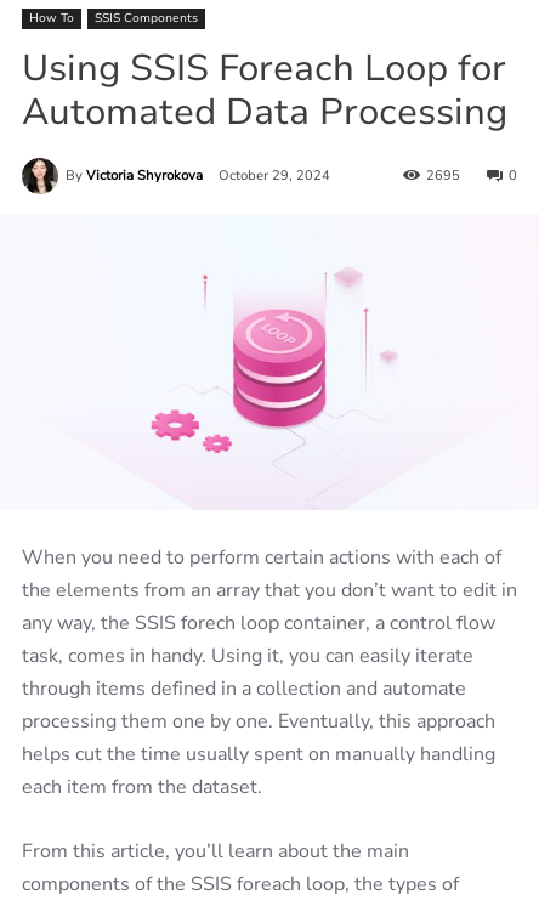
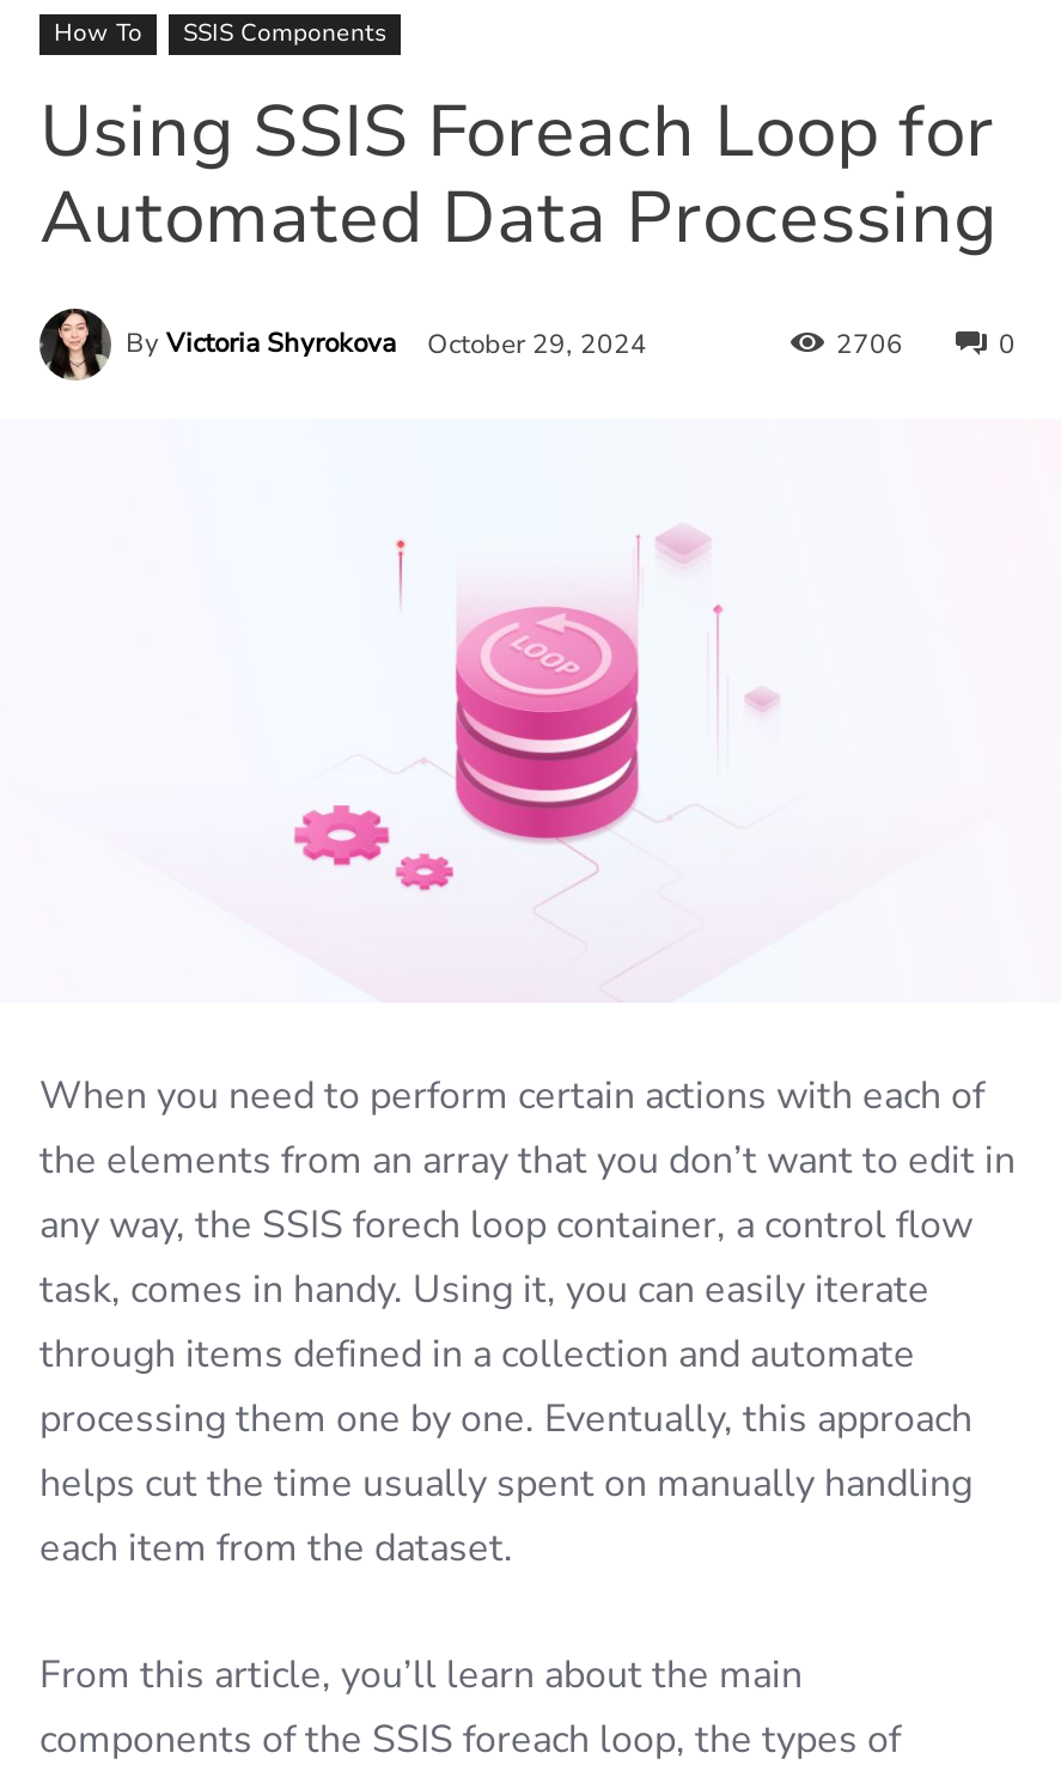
- 2695
+ 2706
